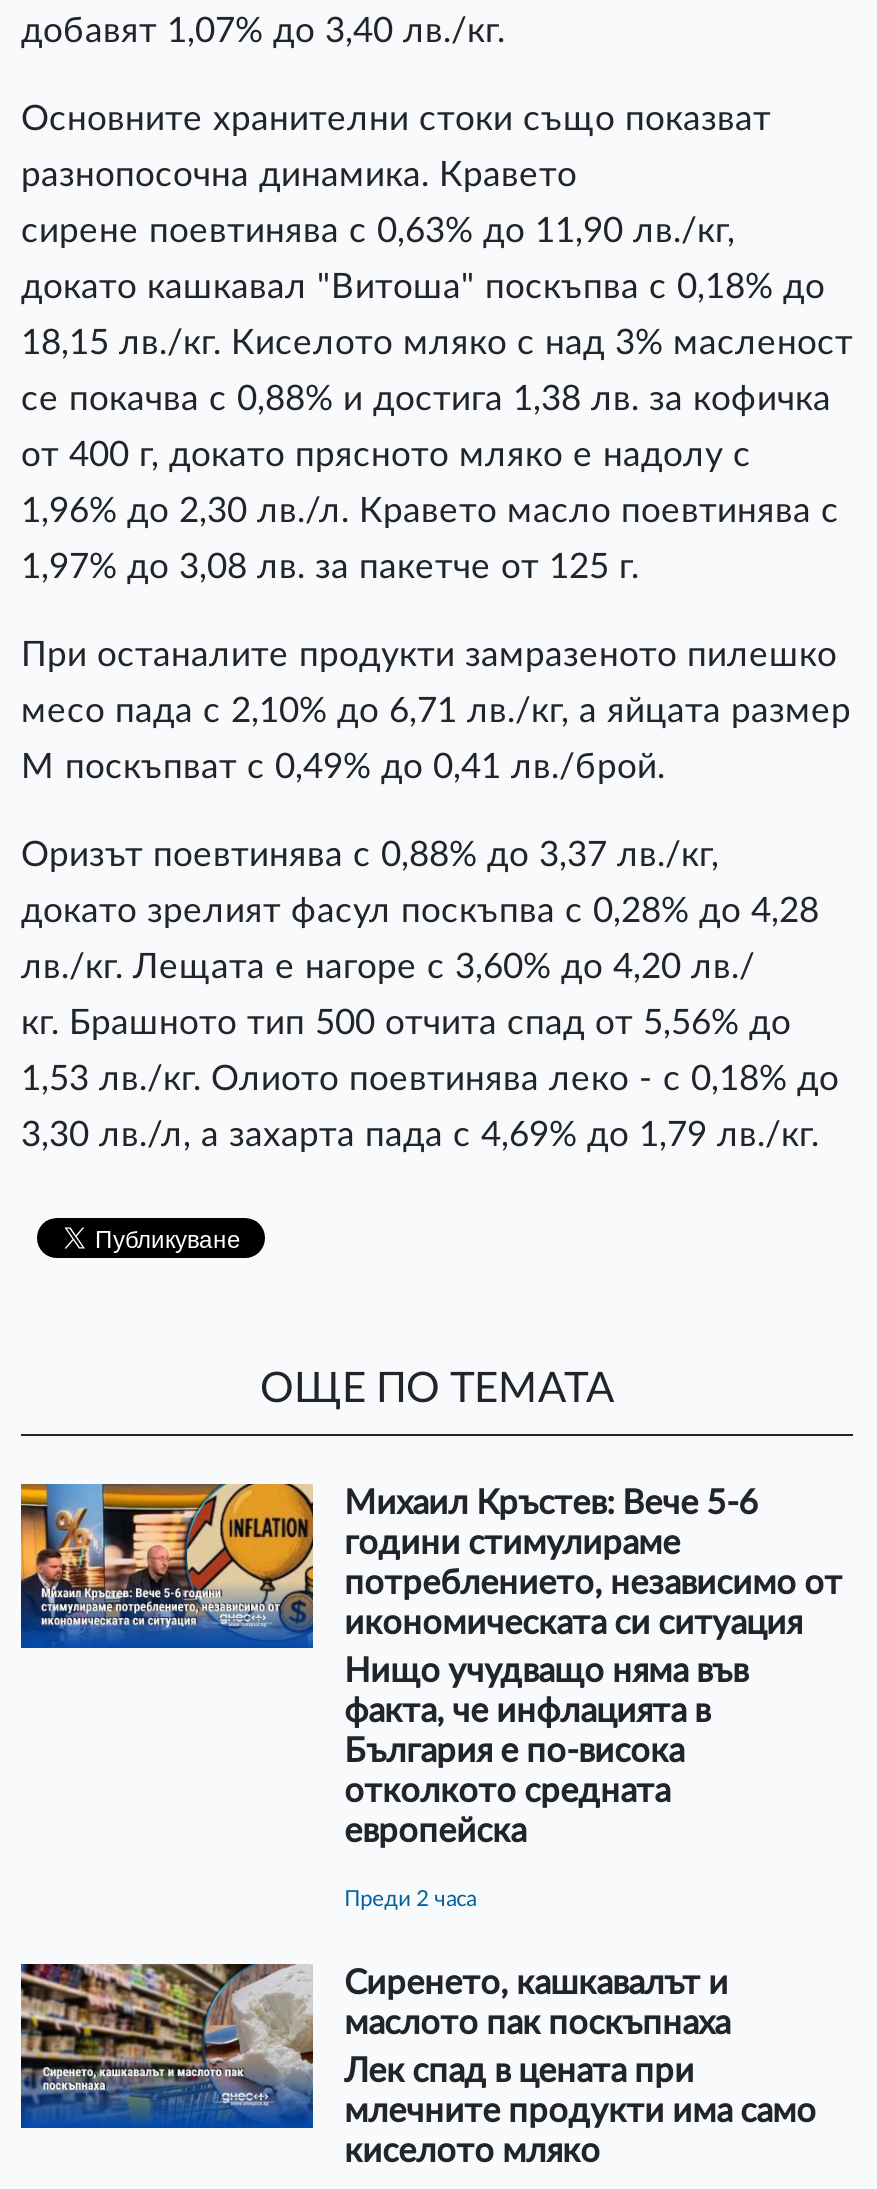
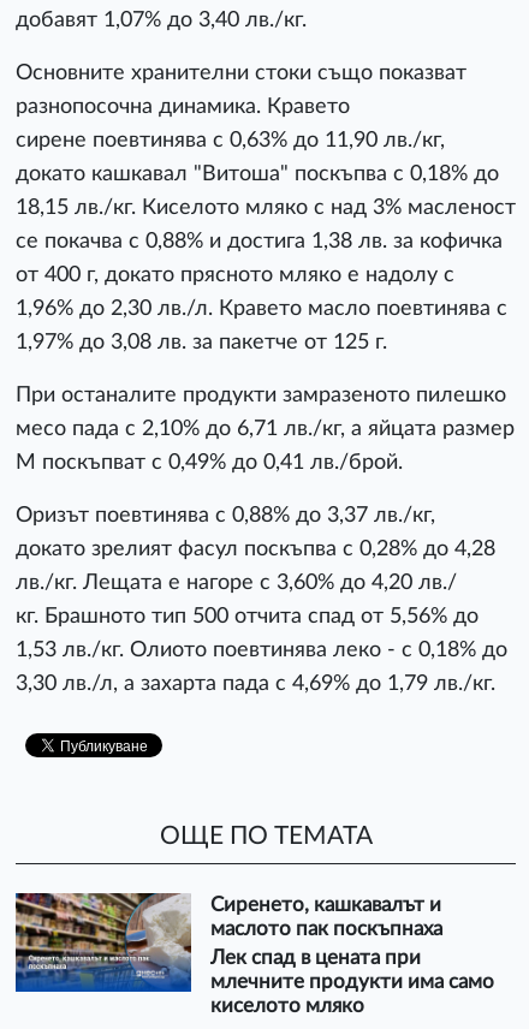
- [image]
- Михаил Кръстев: Вече 5-6
- години стимулираме
- потреблението, независимо от
- икономическата си ситуация
- Нищо учудващо няма във
- факта, че инфлацията в
- България е по-висока
- отколкото средната
- европейска
- преди 2 часа
